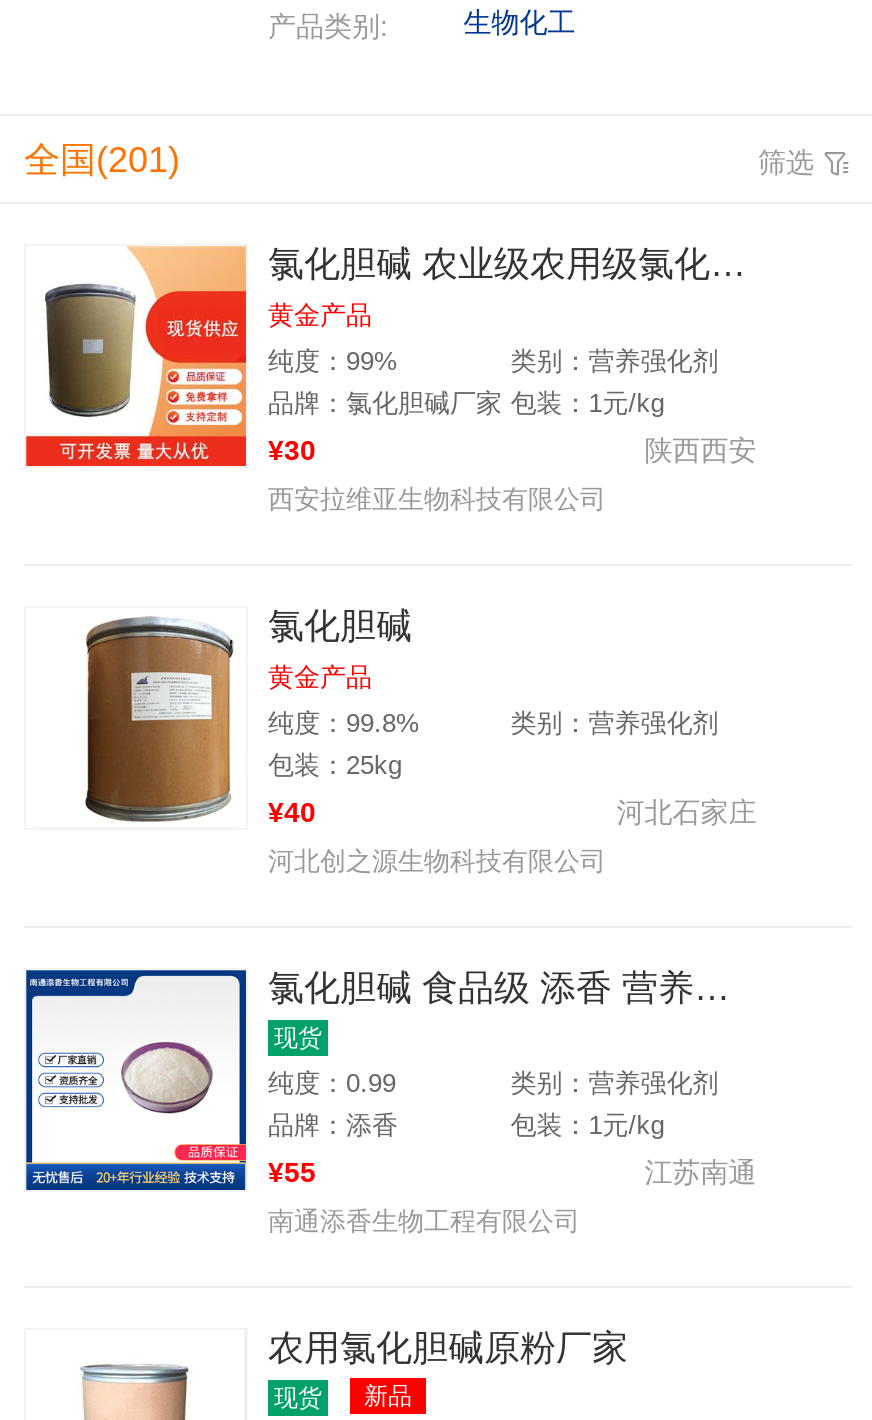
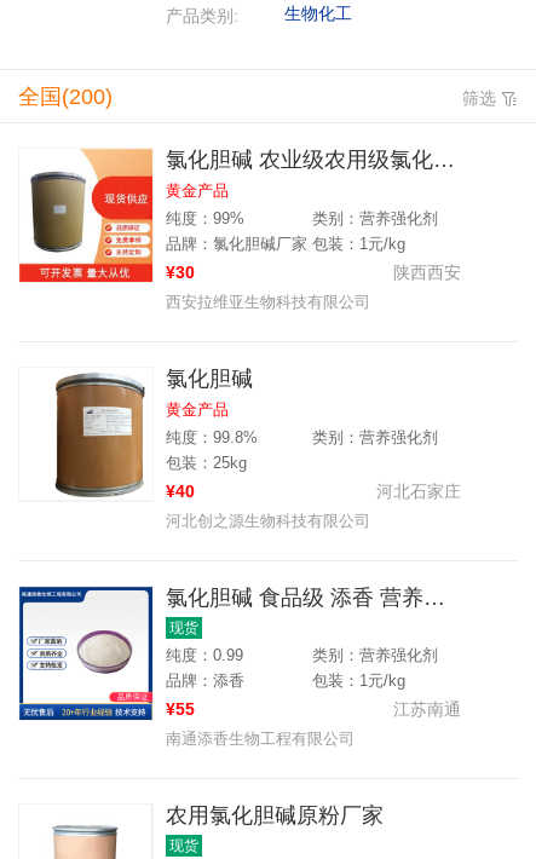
- 全国(201)
+ 全国(200)

- 新品
